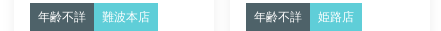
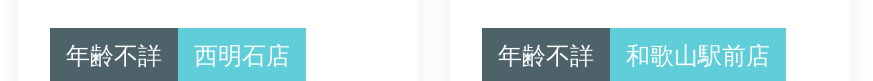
- 難波本店
+ 西明石店

- 姫路店
+ 和歌山駅前店
